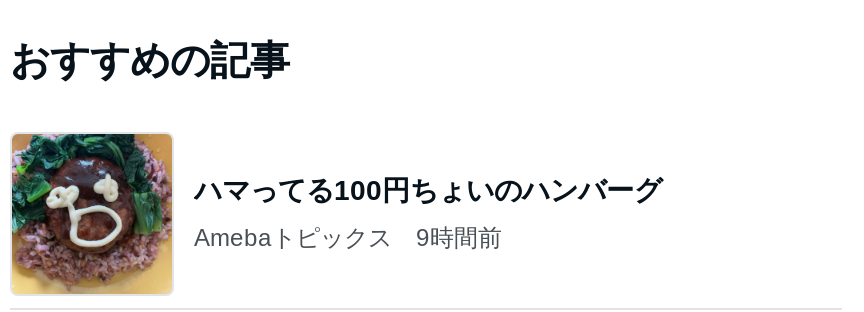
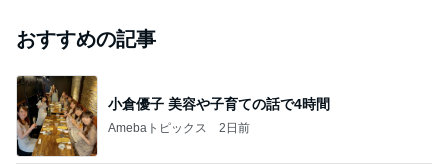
- [image]
- ハマってる100円ちょいのハンバーグ
+ [image]
+ 小倉優子 美容や子育ての話で4時間

- Amebaトピックス 9時間前
+ Amebaトピックス 2日前
